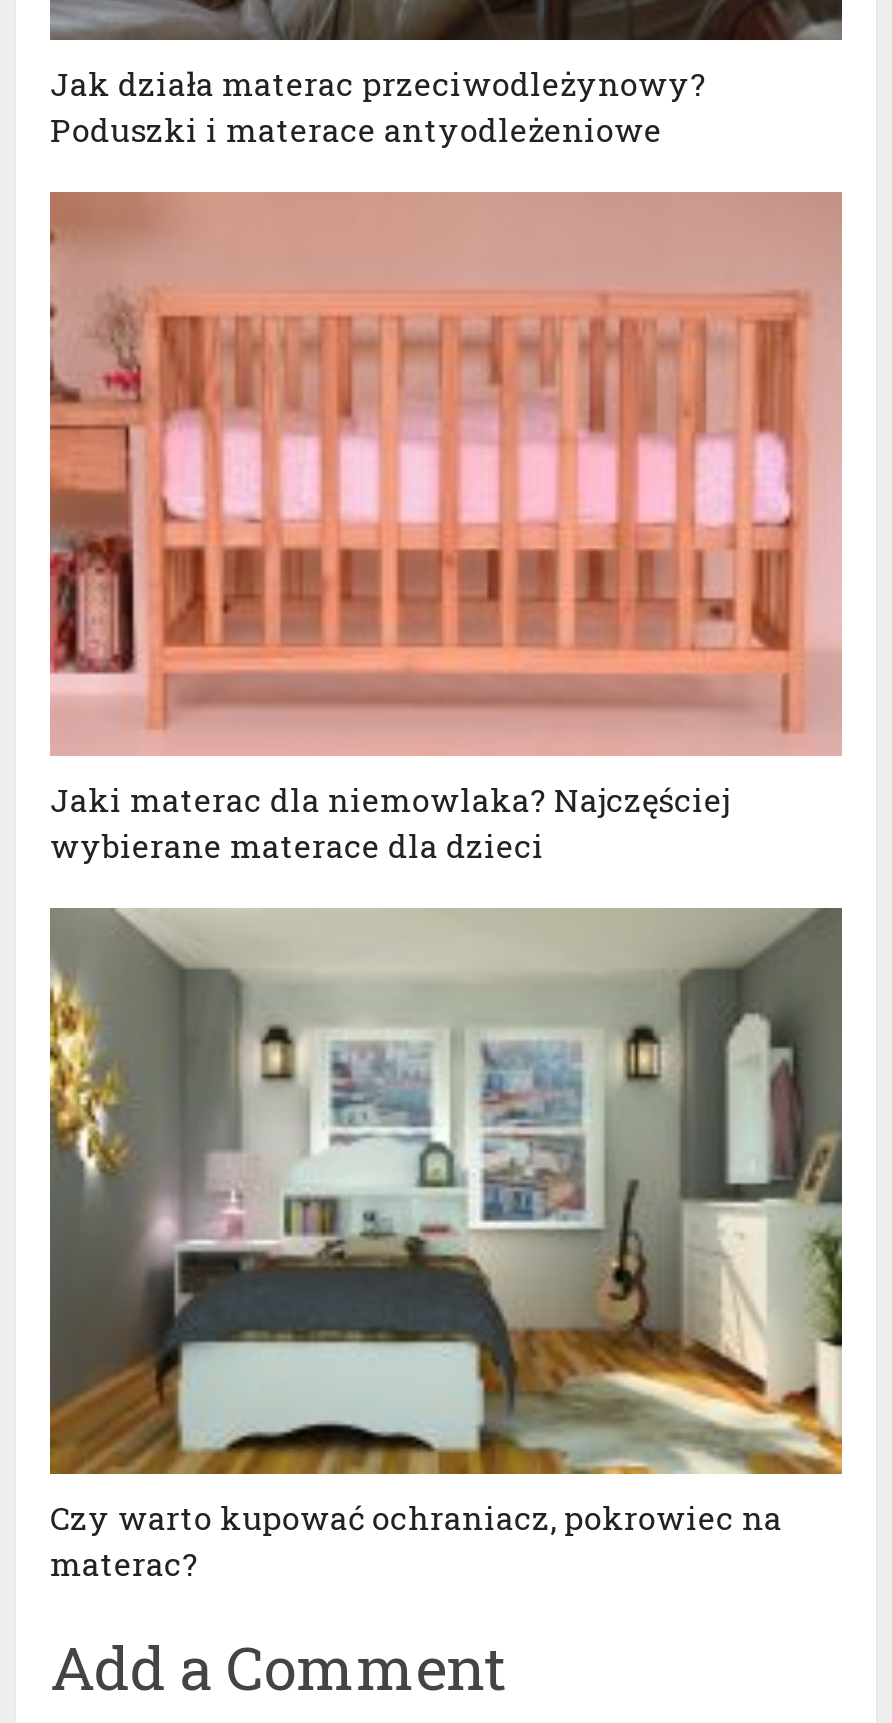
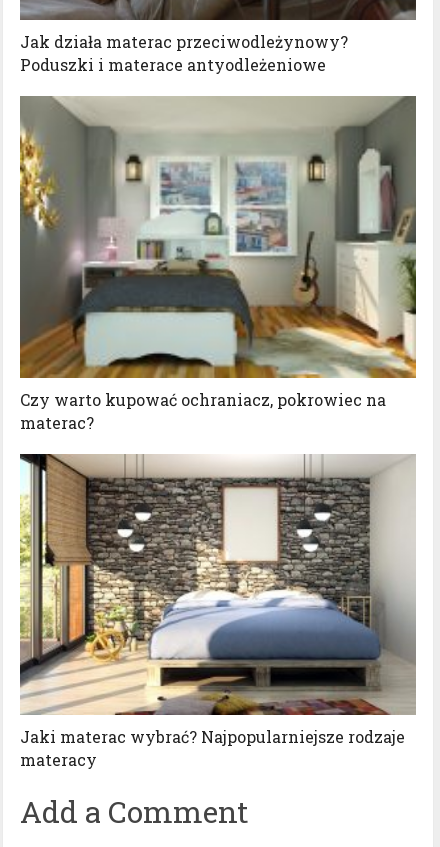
- [image]
- Jaki materac dla niemowlaka? Najczęściej
- wybierane materace dla dzieci

moved up: [image] | Czy warto kupować ochraniacz, pokrowiec na | materac?

+ [image]
+ Jaki materac wybrać? Najpopularniejsze rodzaje
+ materacy
